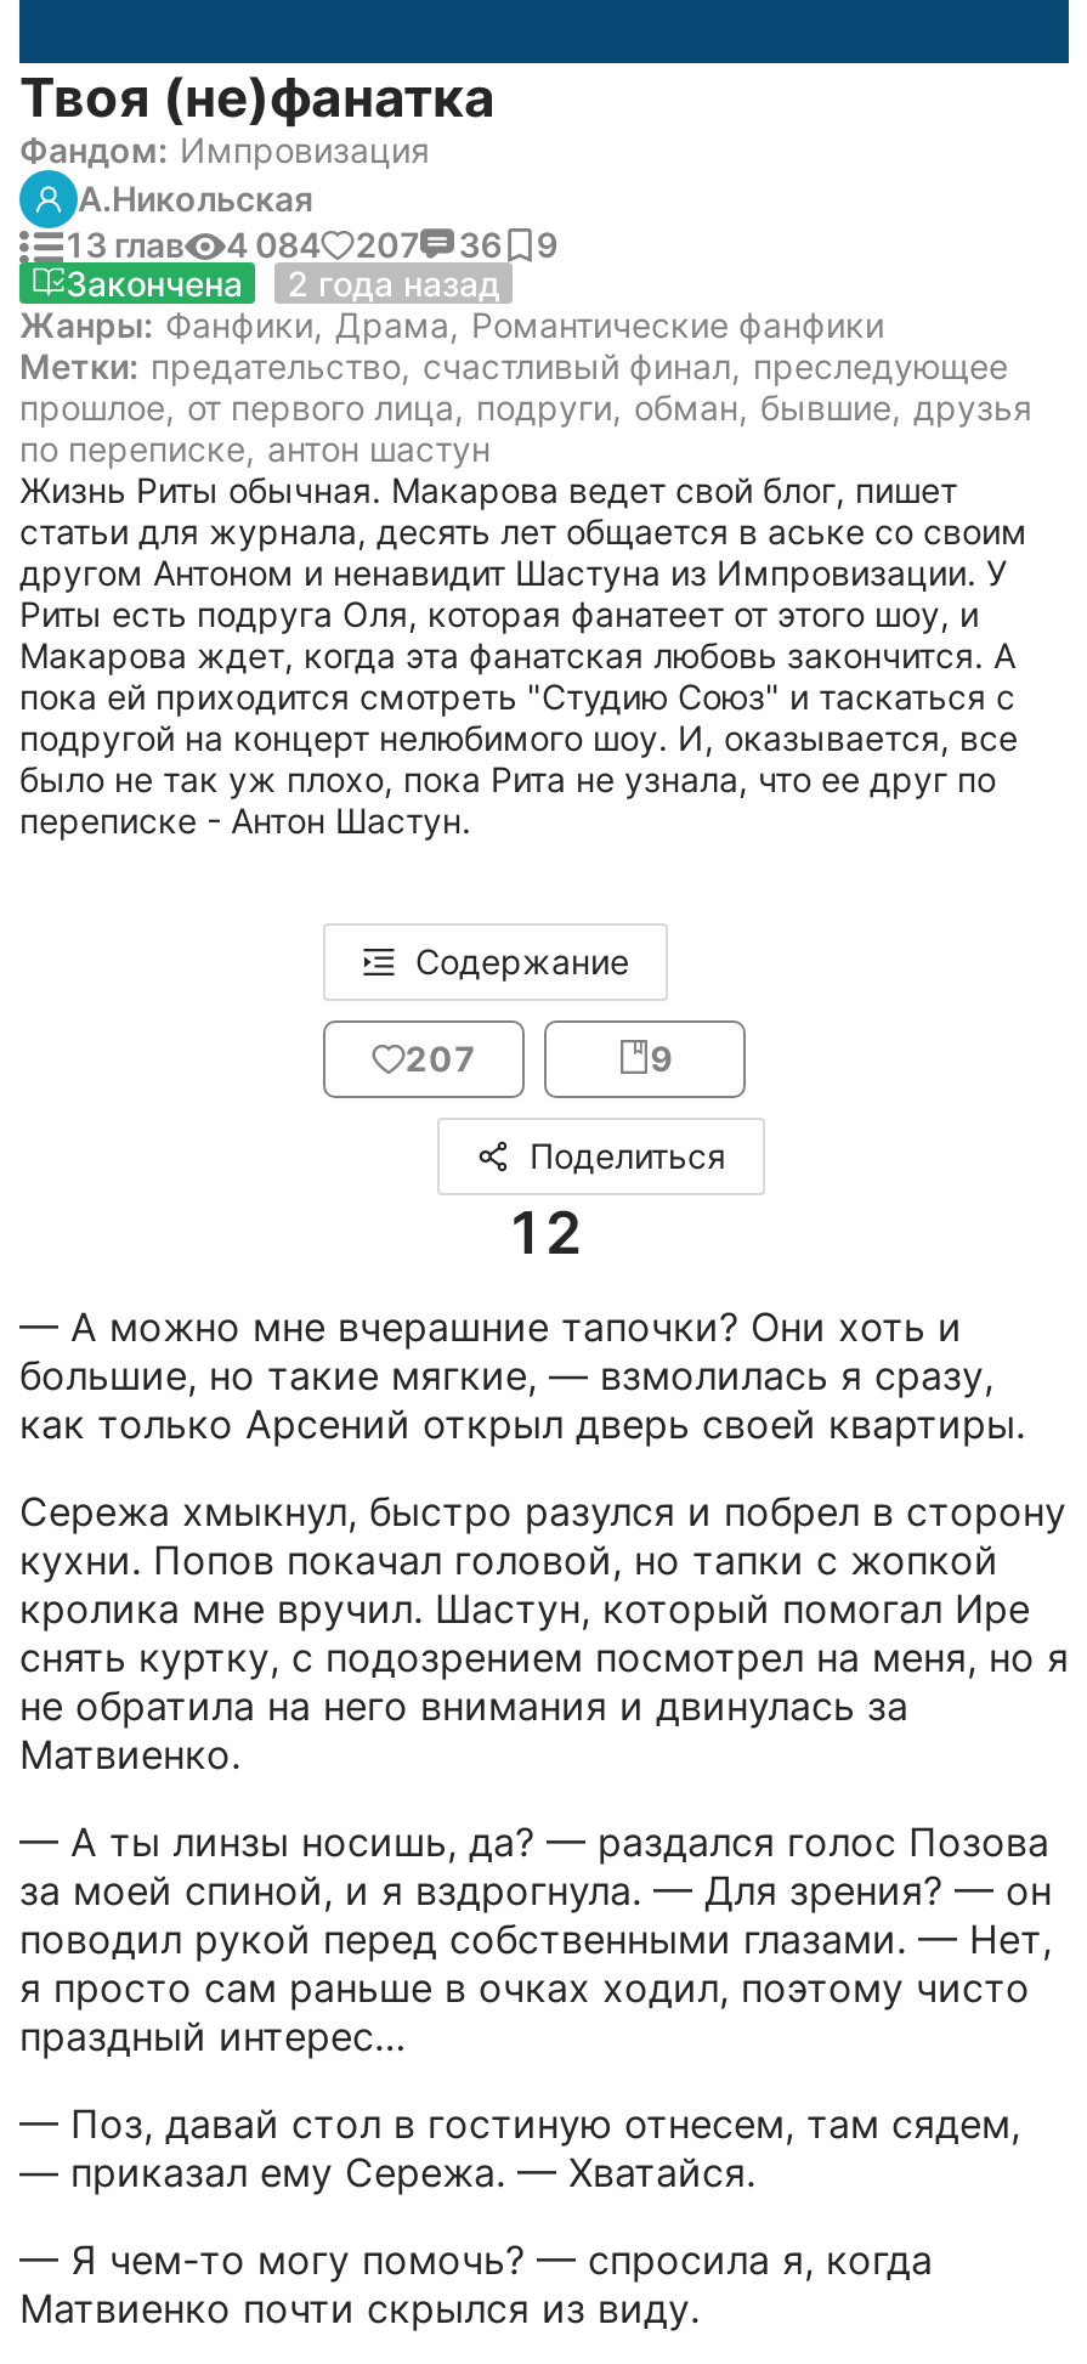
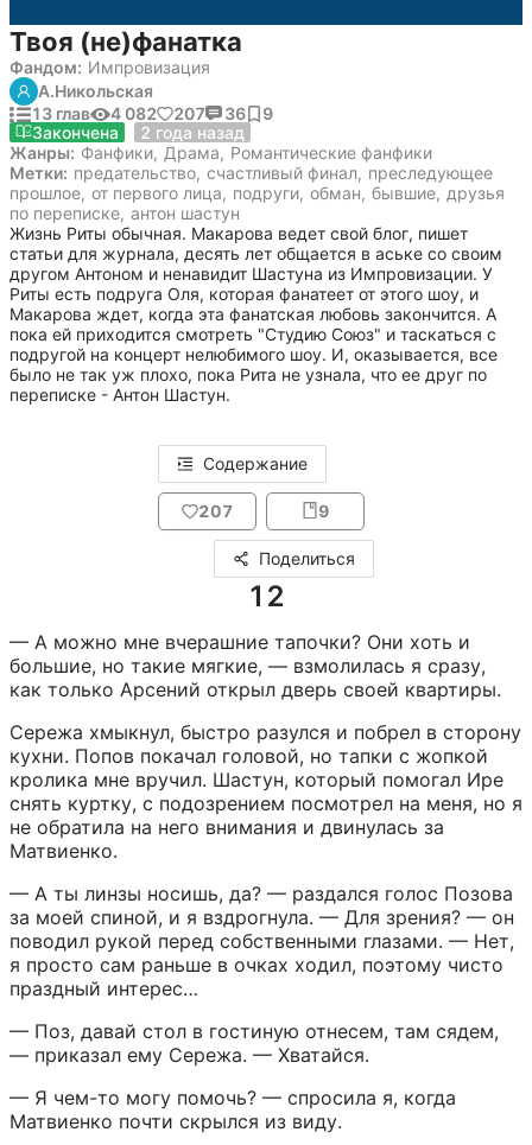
- 4 084
+ 4 082
